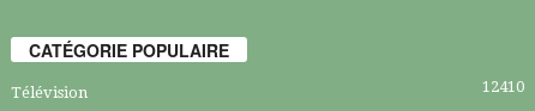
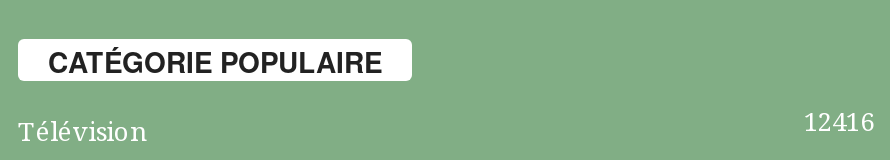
- 12410
+ 12416
